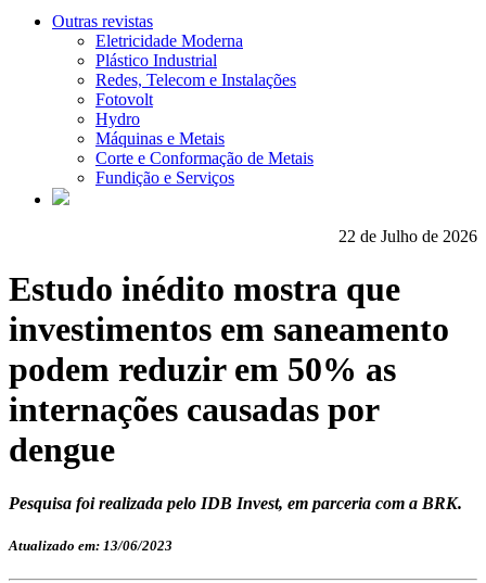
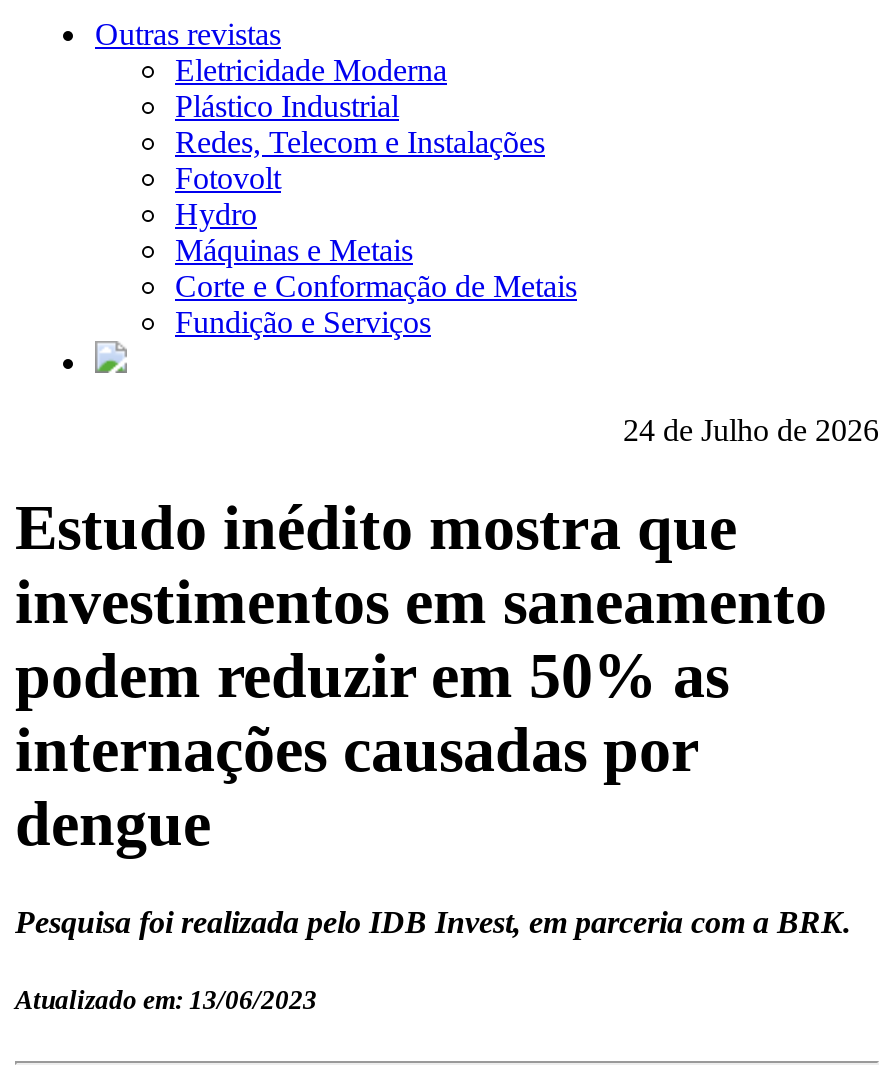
- 22 de Julho de 2026
+ 24 de Julho de 2026
